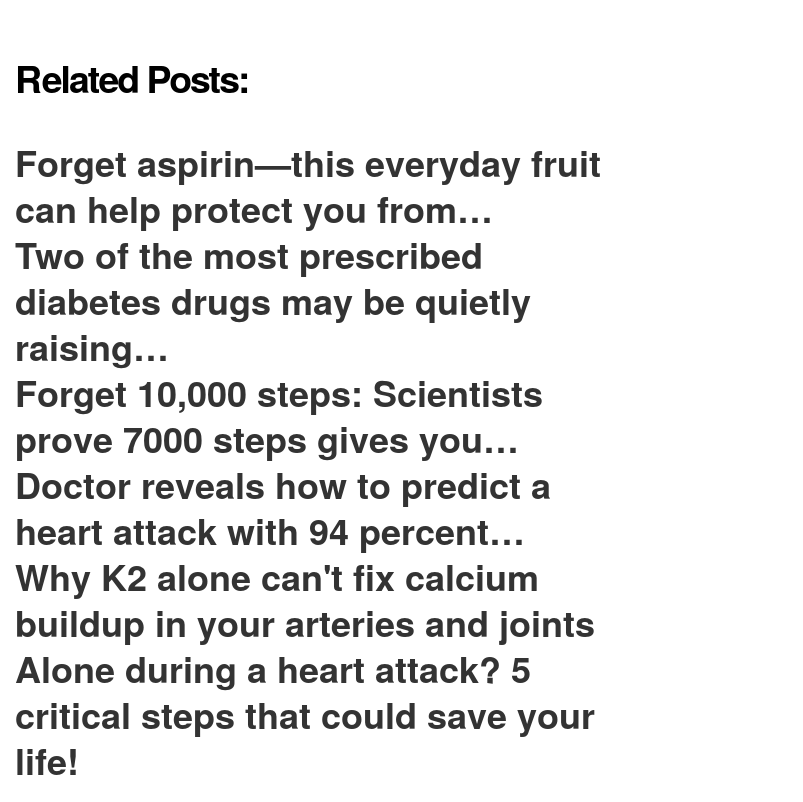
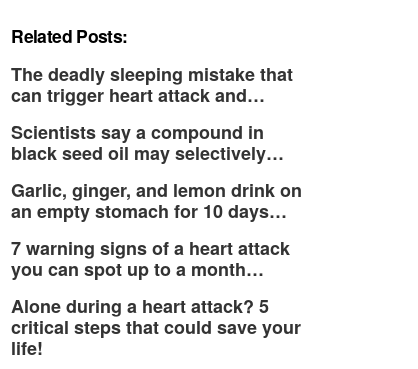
- Forget aspirin—this everyday fruit
- can help protect you from…
- Two of the most prescribed
- diabetes drugs may be quietly
- raising…
- Forget 10,000 steps: Scientists
- prove 7000 steps gives you…
- Doctor reveals how to predict a
- heart attack with 94 percent…
- Why K2 alone can't fix calcium
- buildup in your arteries and joints
+ The deadly sleeping mistake that
+ can trigger heart attack and…
+ Scientists say a compound in
+ black seed oil may selectively…
+ Garlic, ginger, and lemon drink on
+ an empty stomach for 10 days…
+ 7 warning signs of a heart attack
+ you can spot up to a month…
